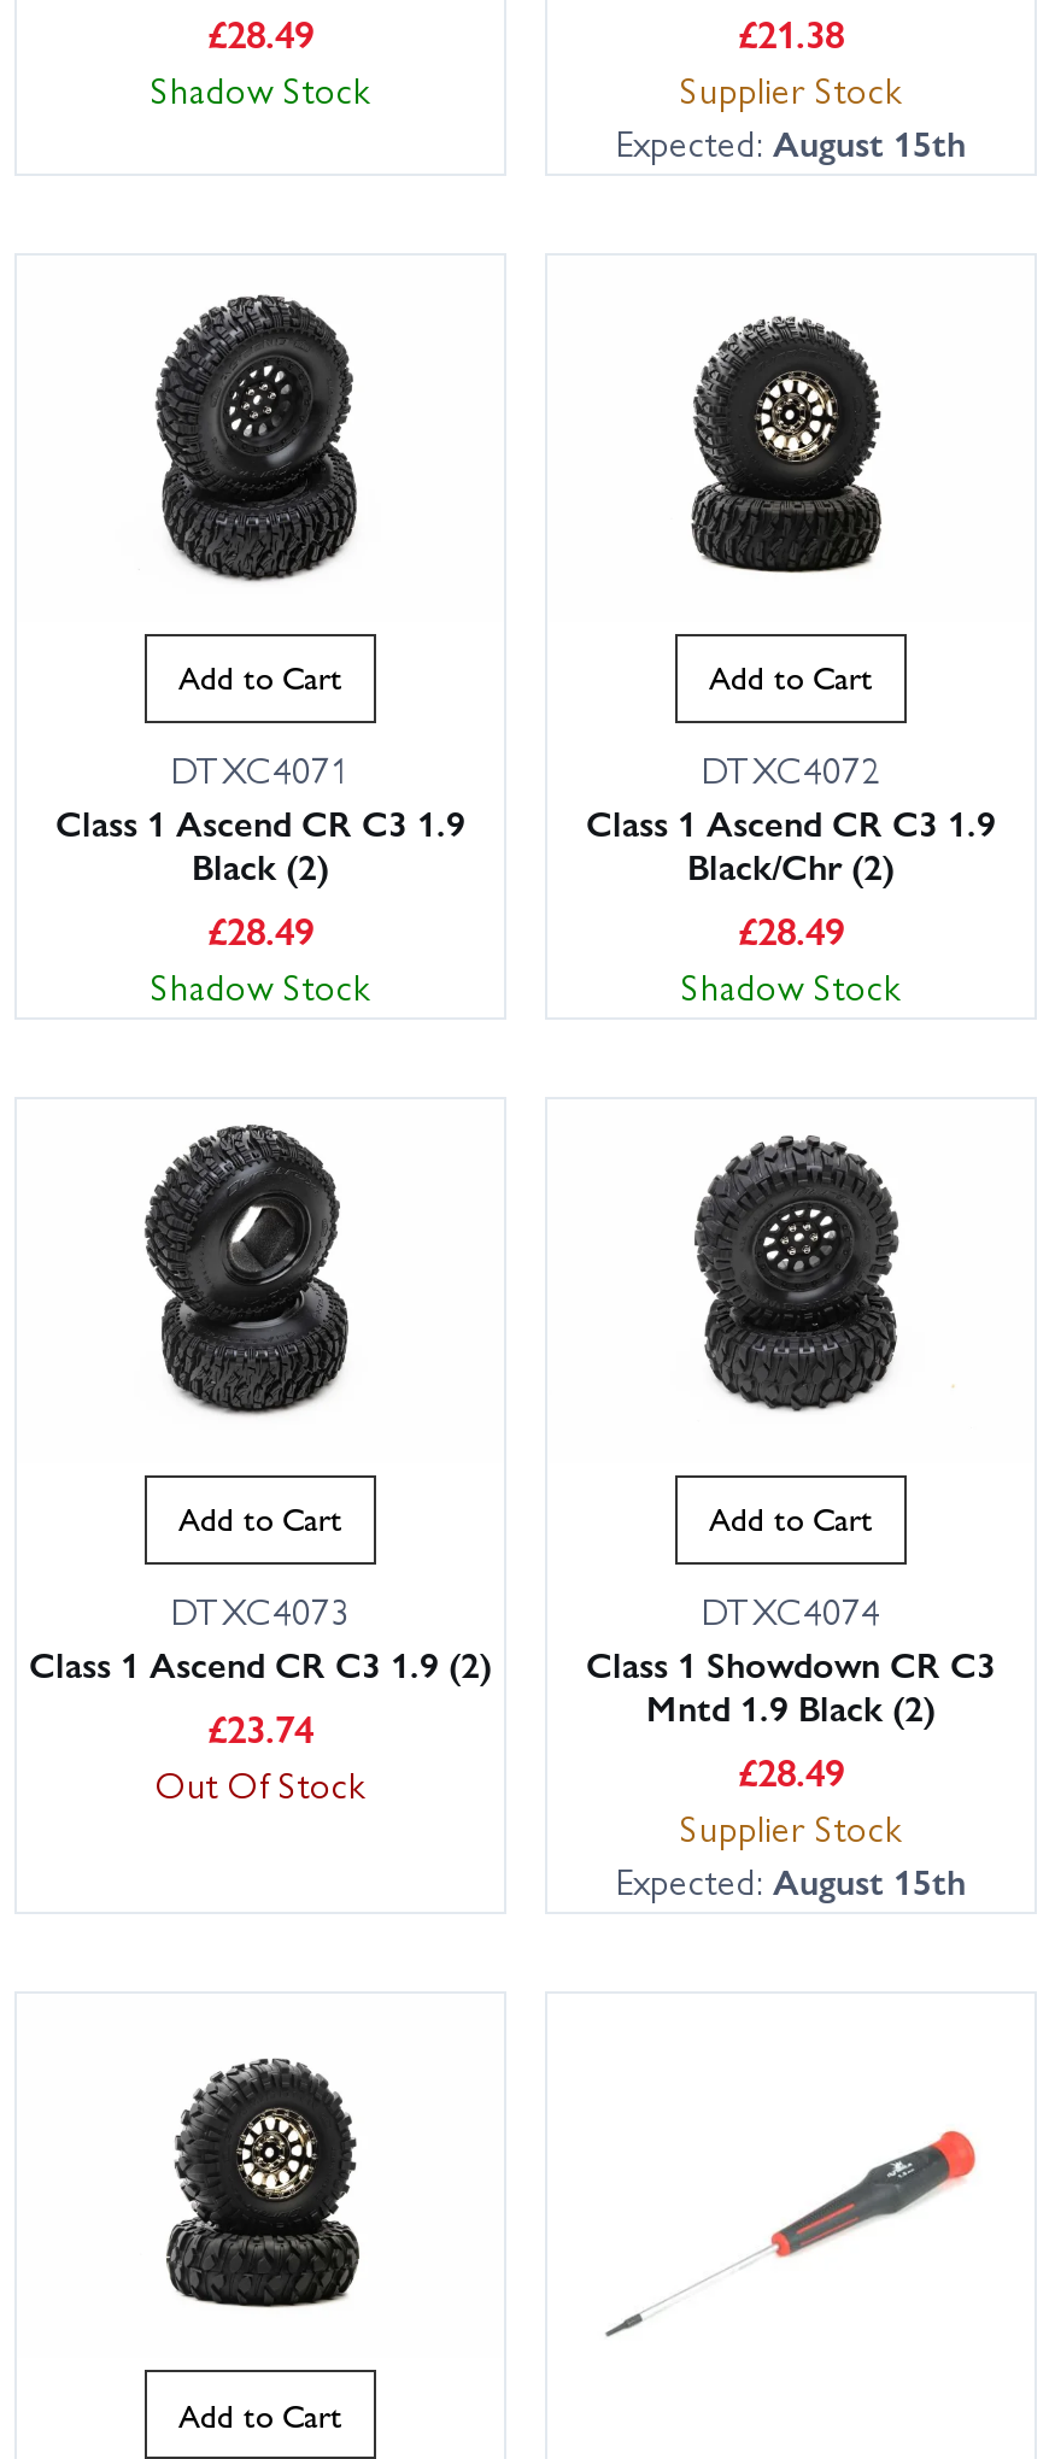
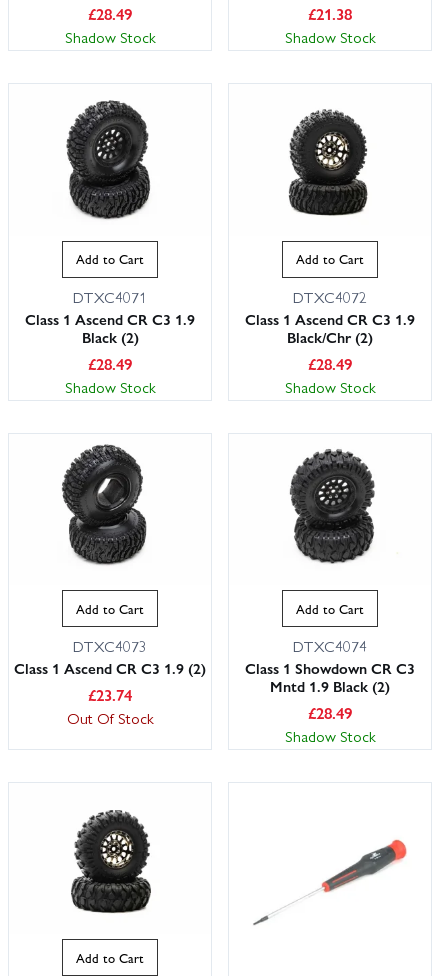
- Supplier Stock
- Expected: August 15th
+ Shadow Stock

- Supplier Stock
- Expected: August 15th
+ Shadow Stock
